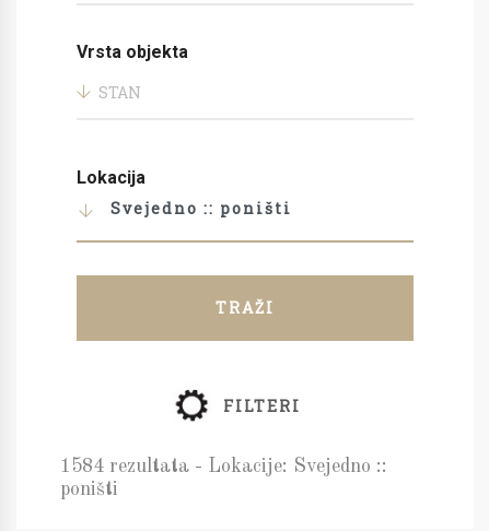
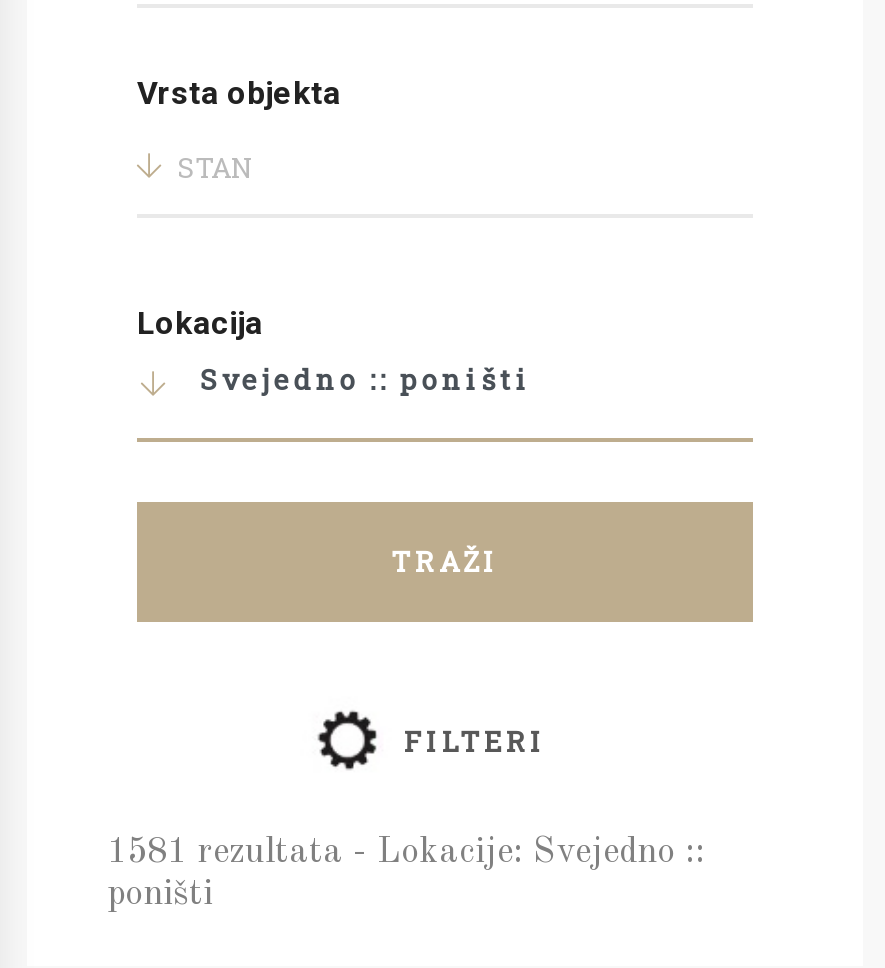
- 1584 rezultata - Lokacije: Svejedno ::
+ 1581 rezultata - Lokacije: Svejedno ::
